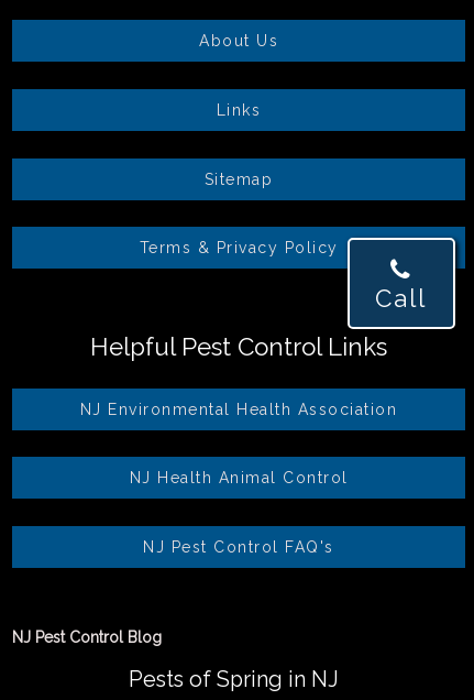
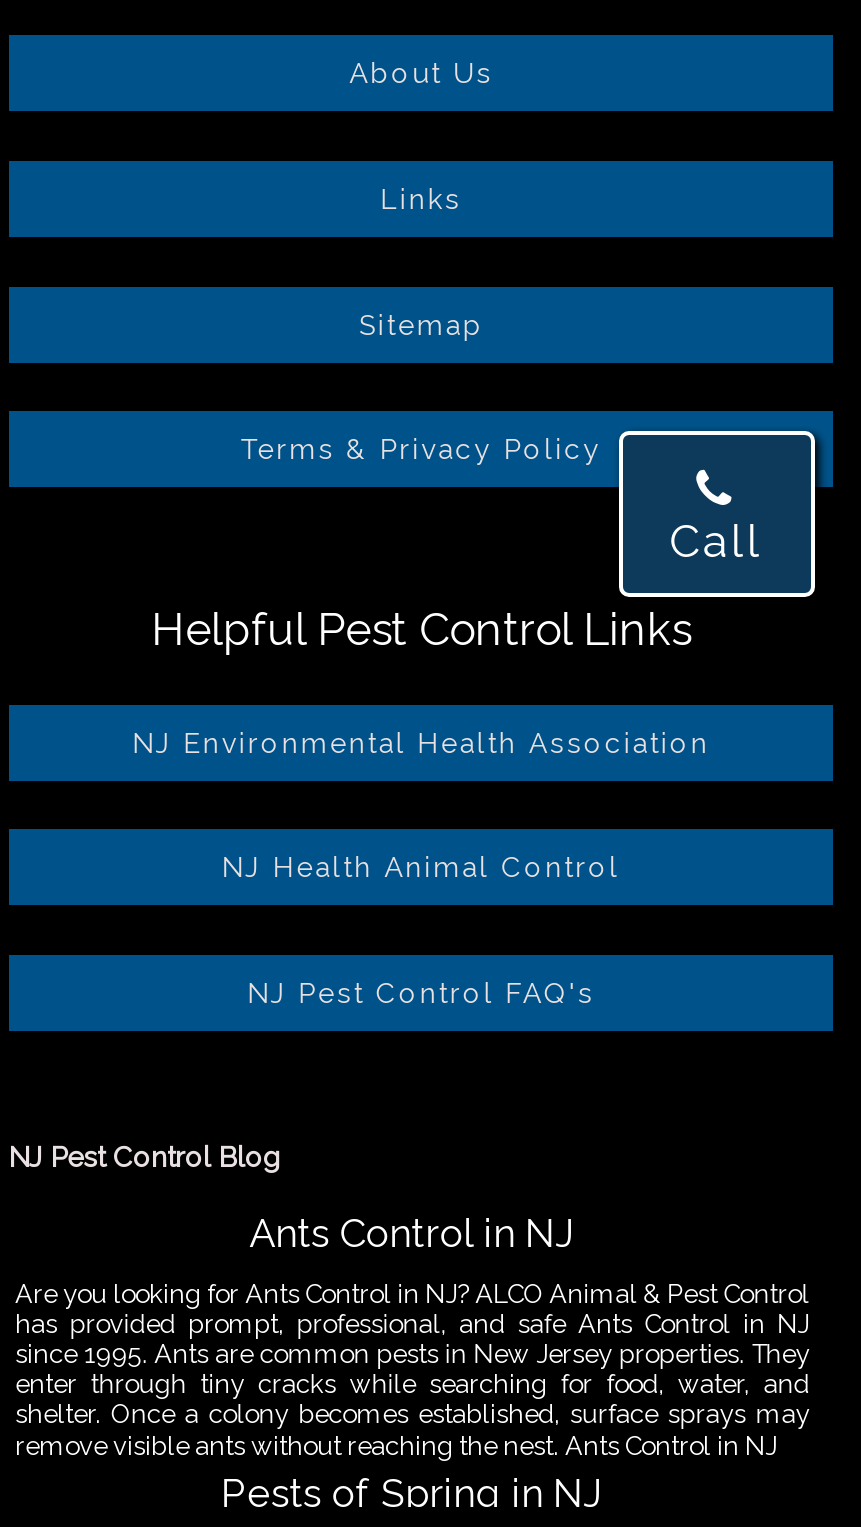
+ Ants Control in NJ
+ Are you looking for Ants Control in NJ? ALCO Animal & Pest Control
+ has provided prompt, professional, and safe Ants Control in NJ
+ since 1995. Ants are common pests in New Jersey properties. They
+ enter through tiny cracks while searching for food, water, and
+ shelter. Once a colony becomes established, surface sprays may
+ remove visible ants without reaching the nest. Ants Control in NJ
